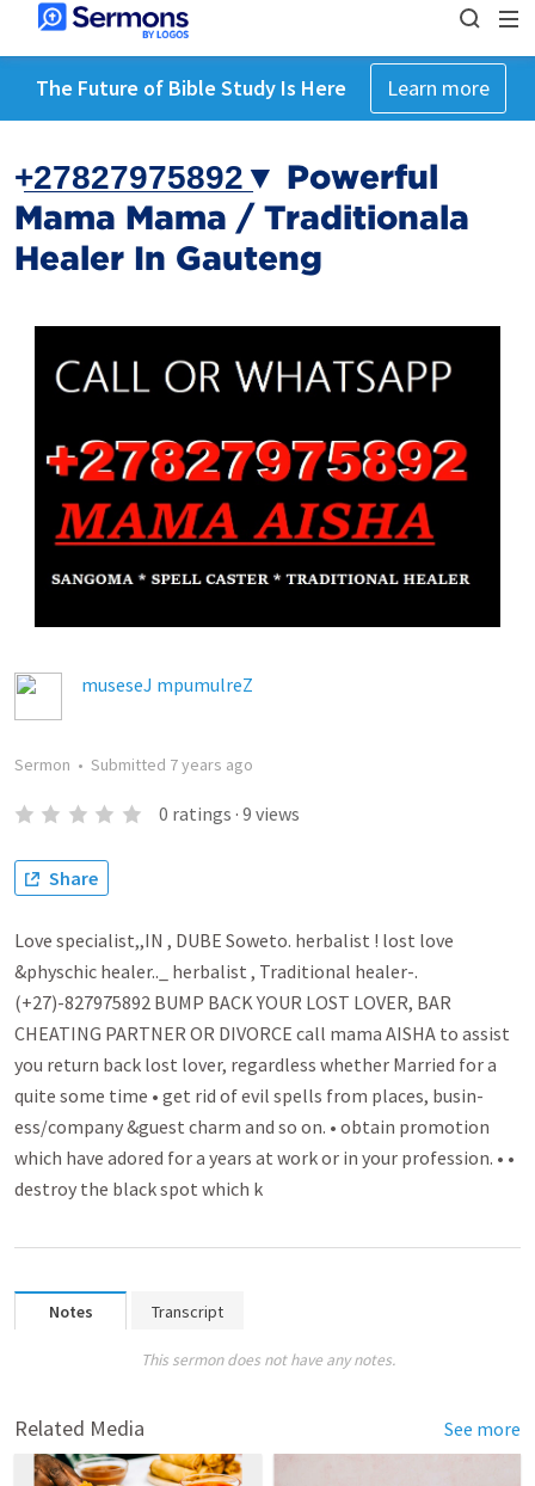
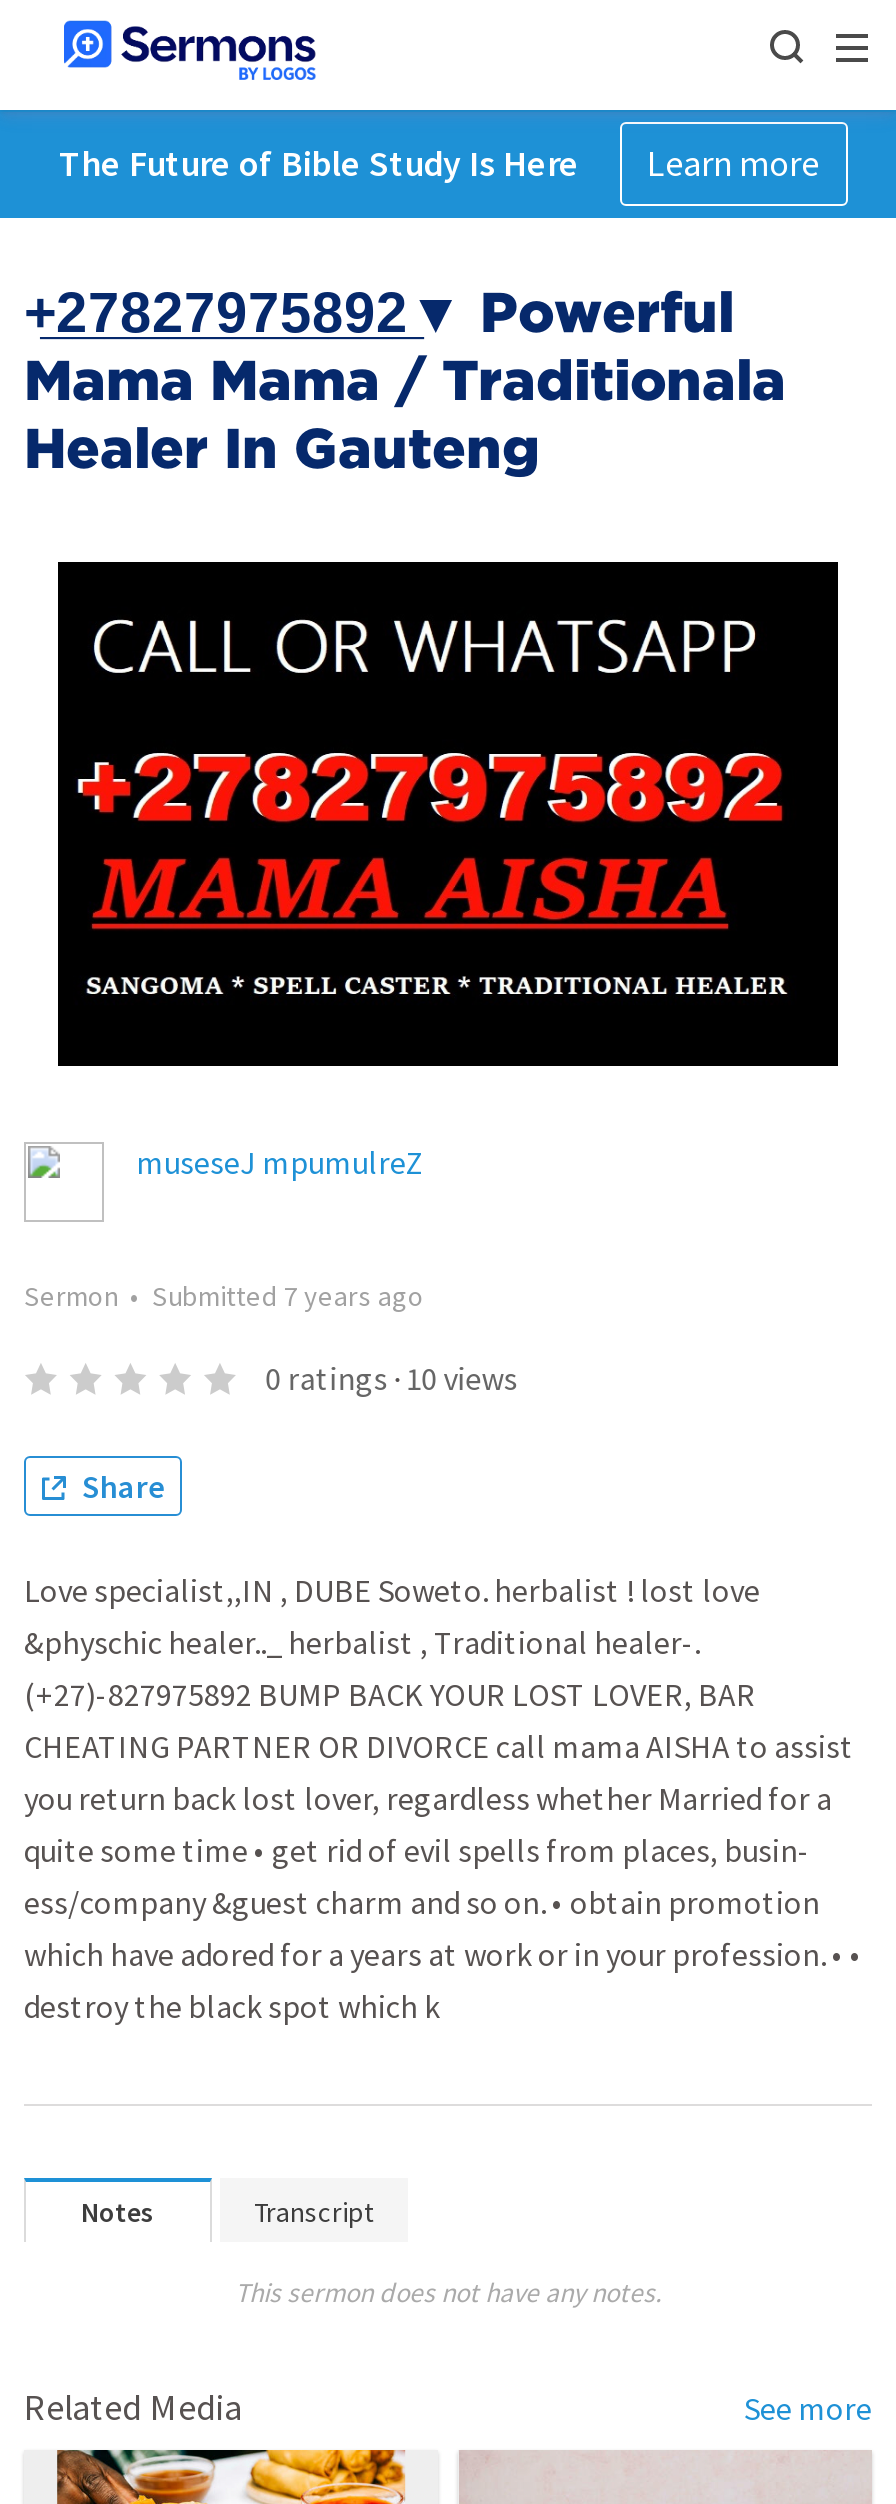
- 0 ratings · 9 views
+ 0 ratings · 10 views
